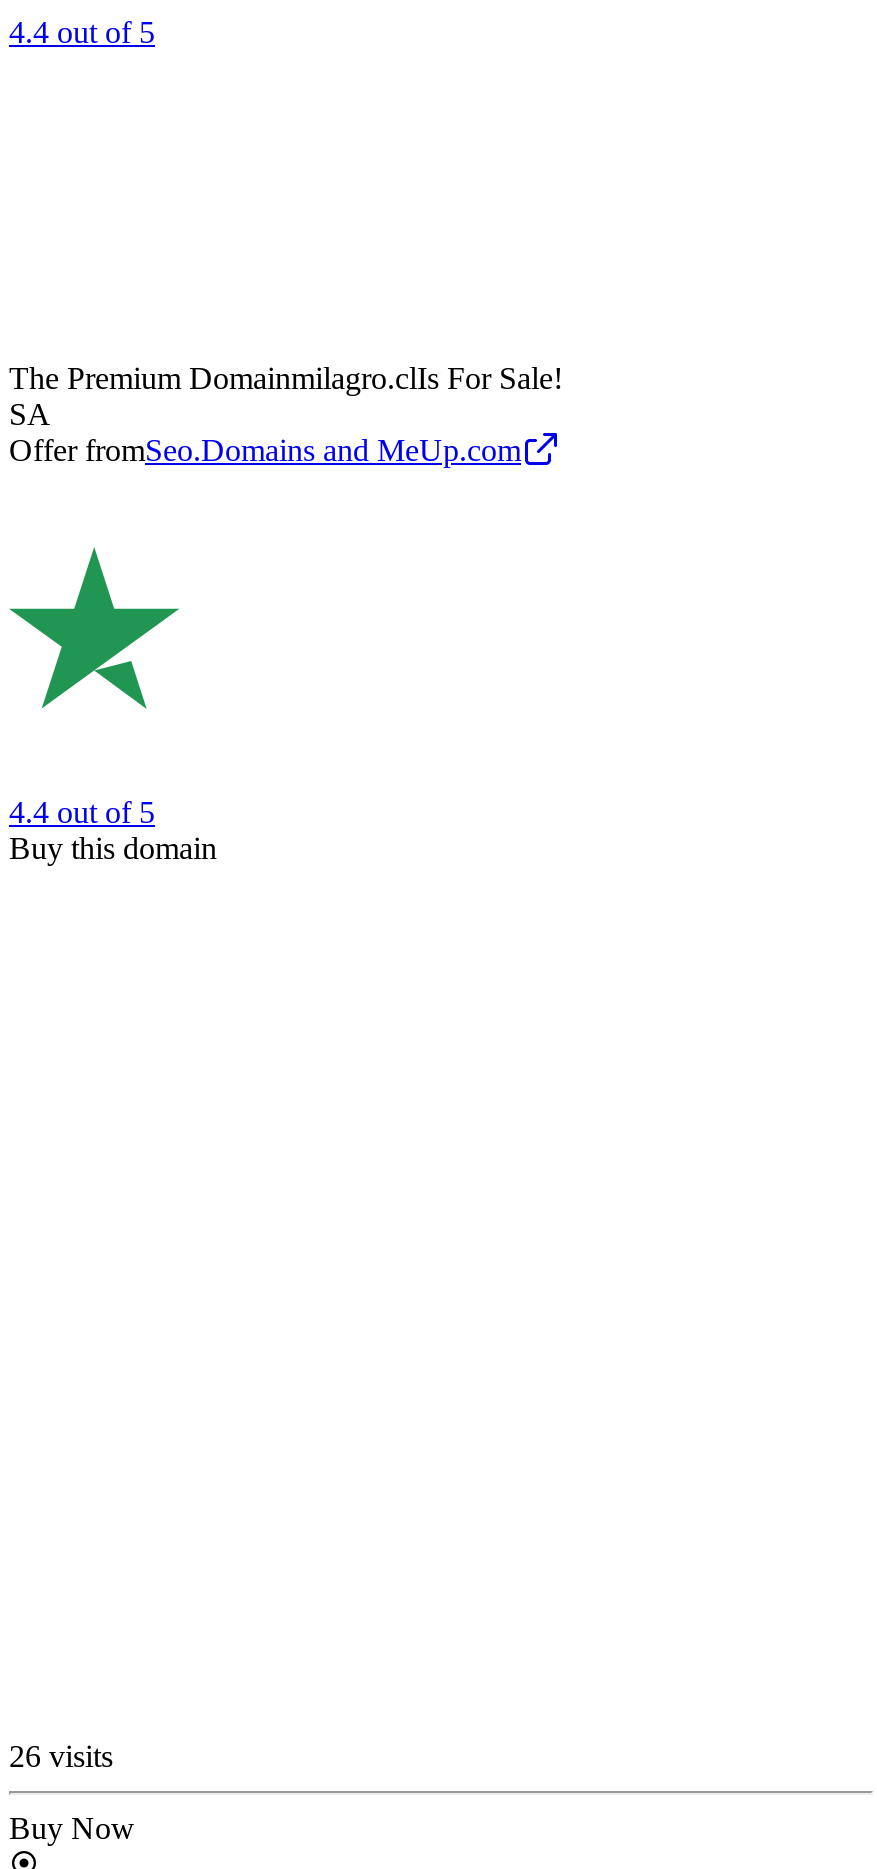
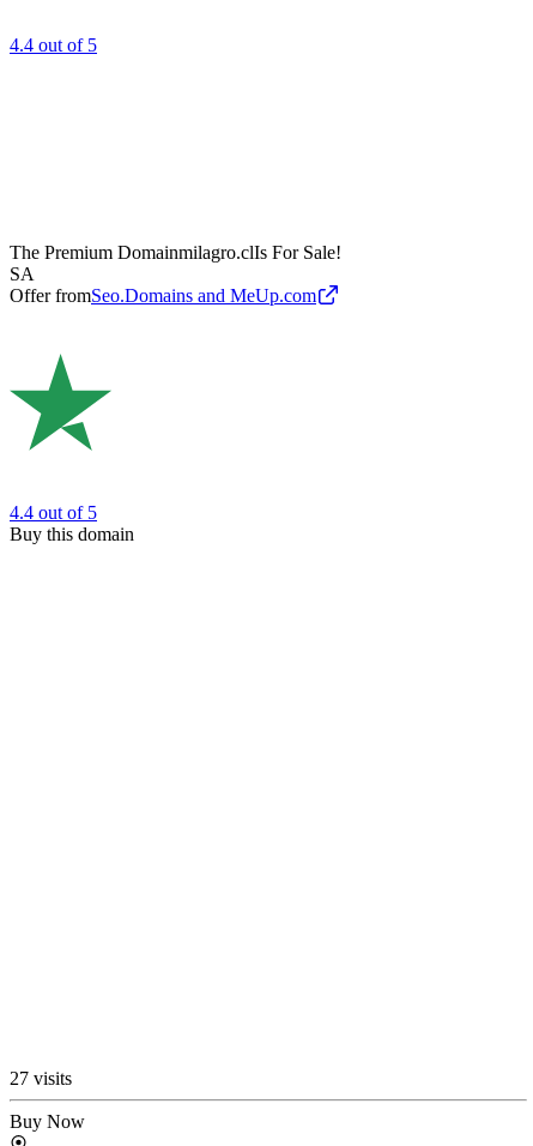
- 26 visits
+ 27 visits
